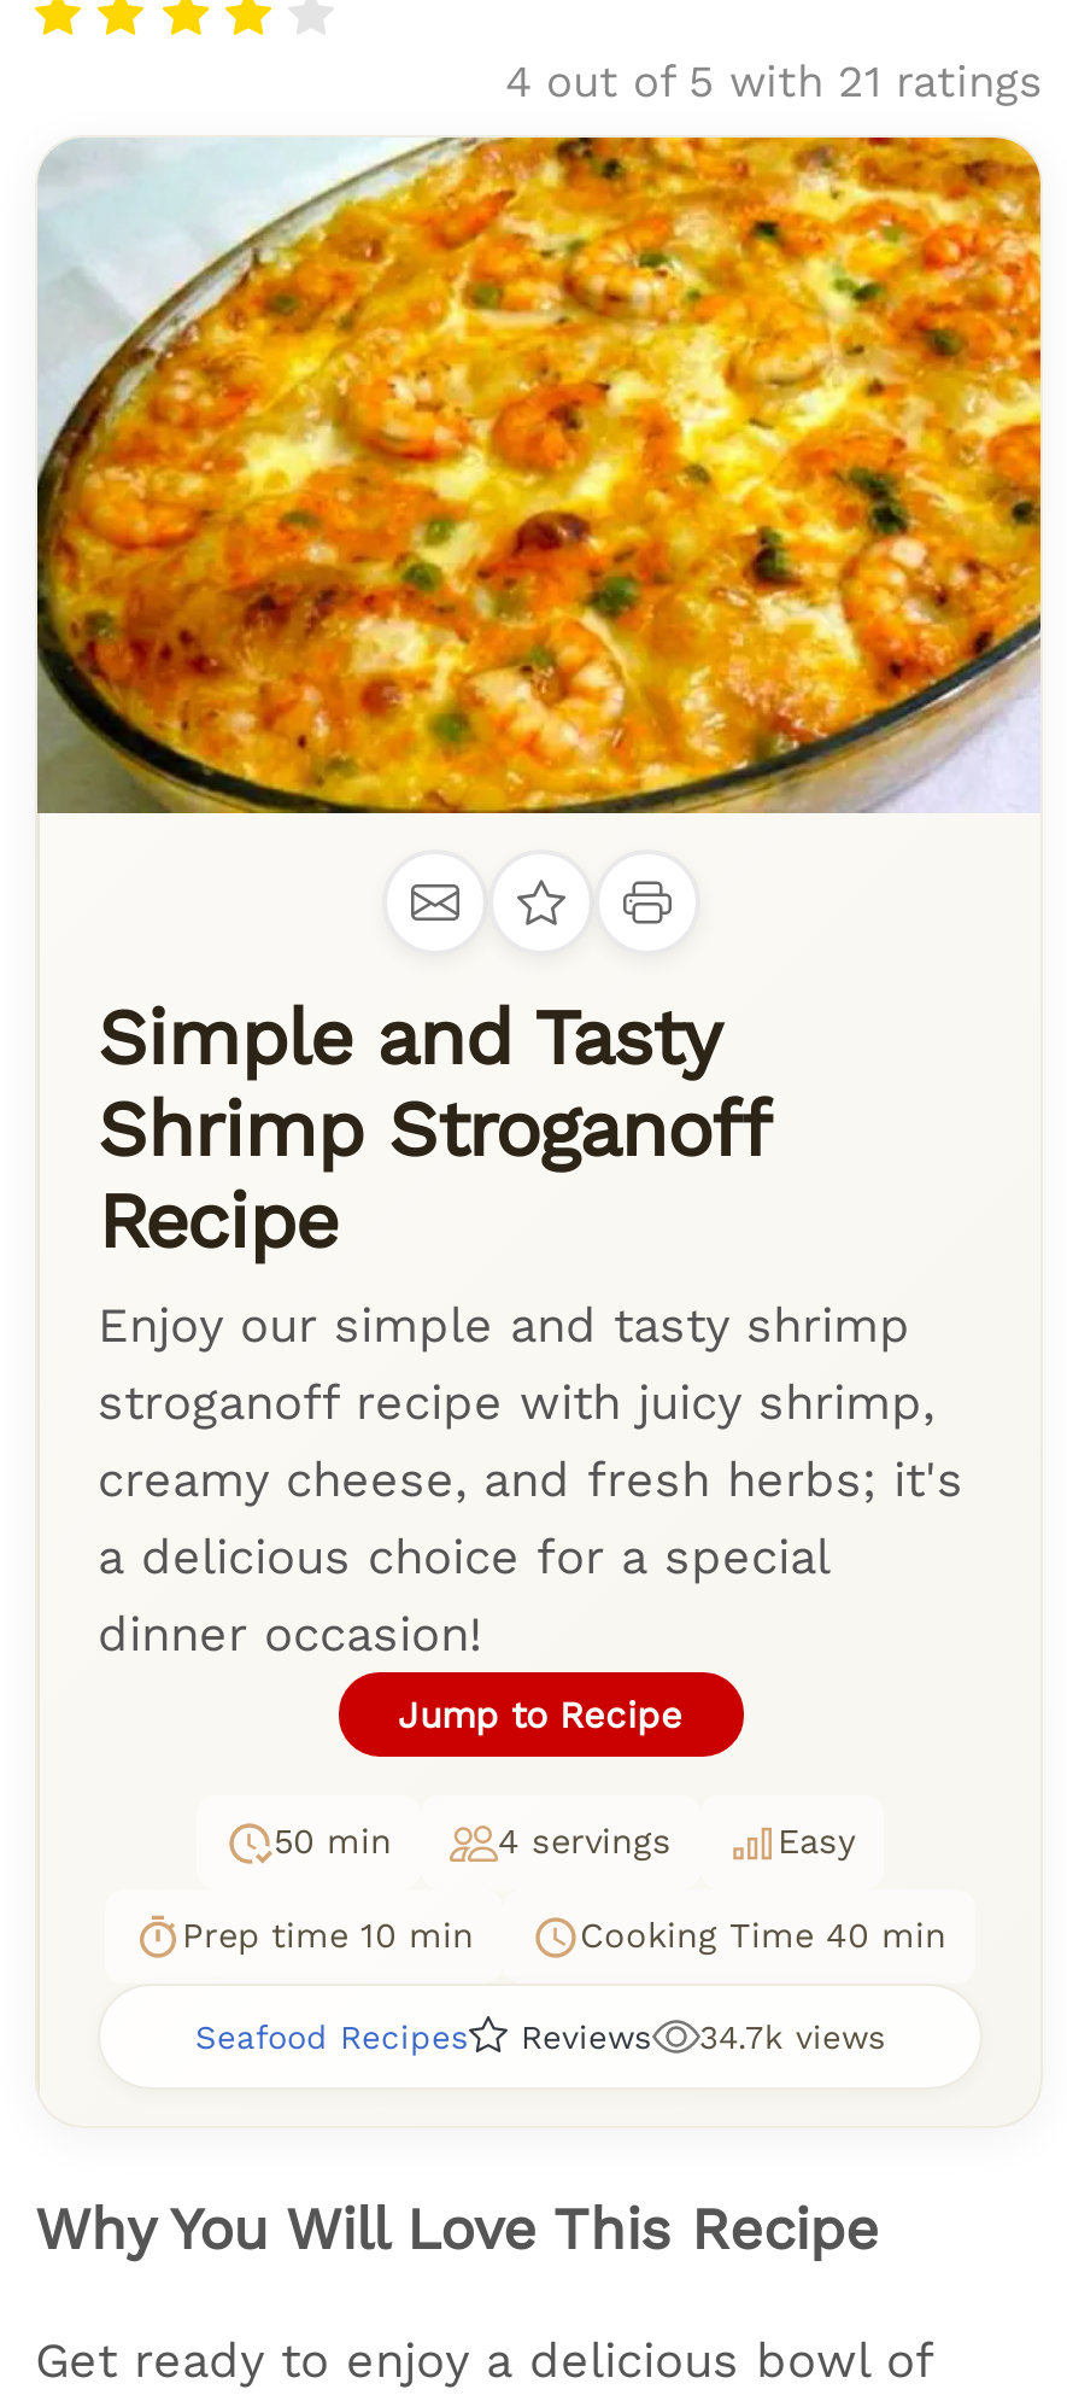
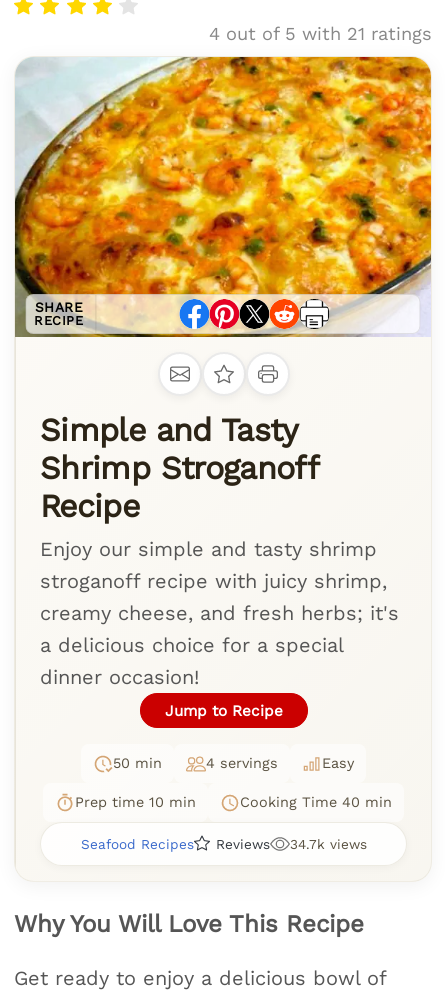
+ SHARE
+ RECIPE

- [image]
+ [image]
